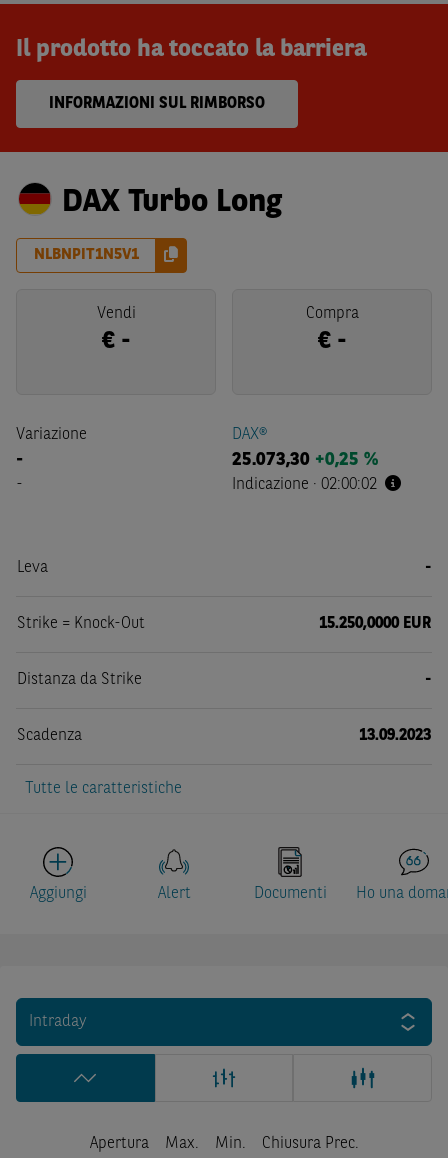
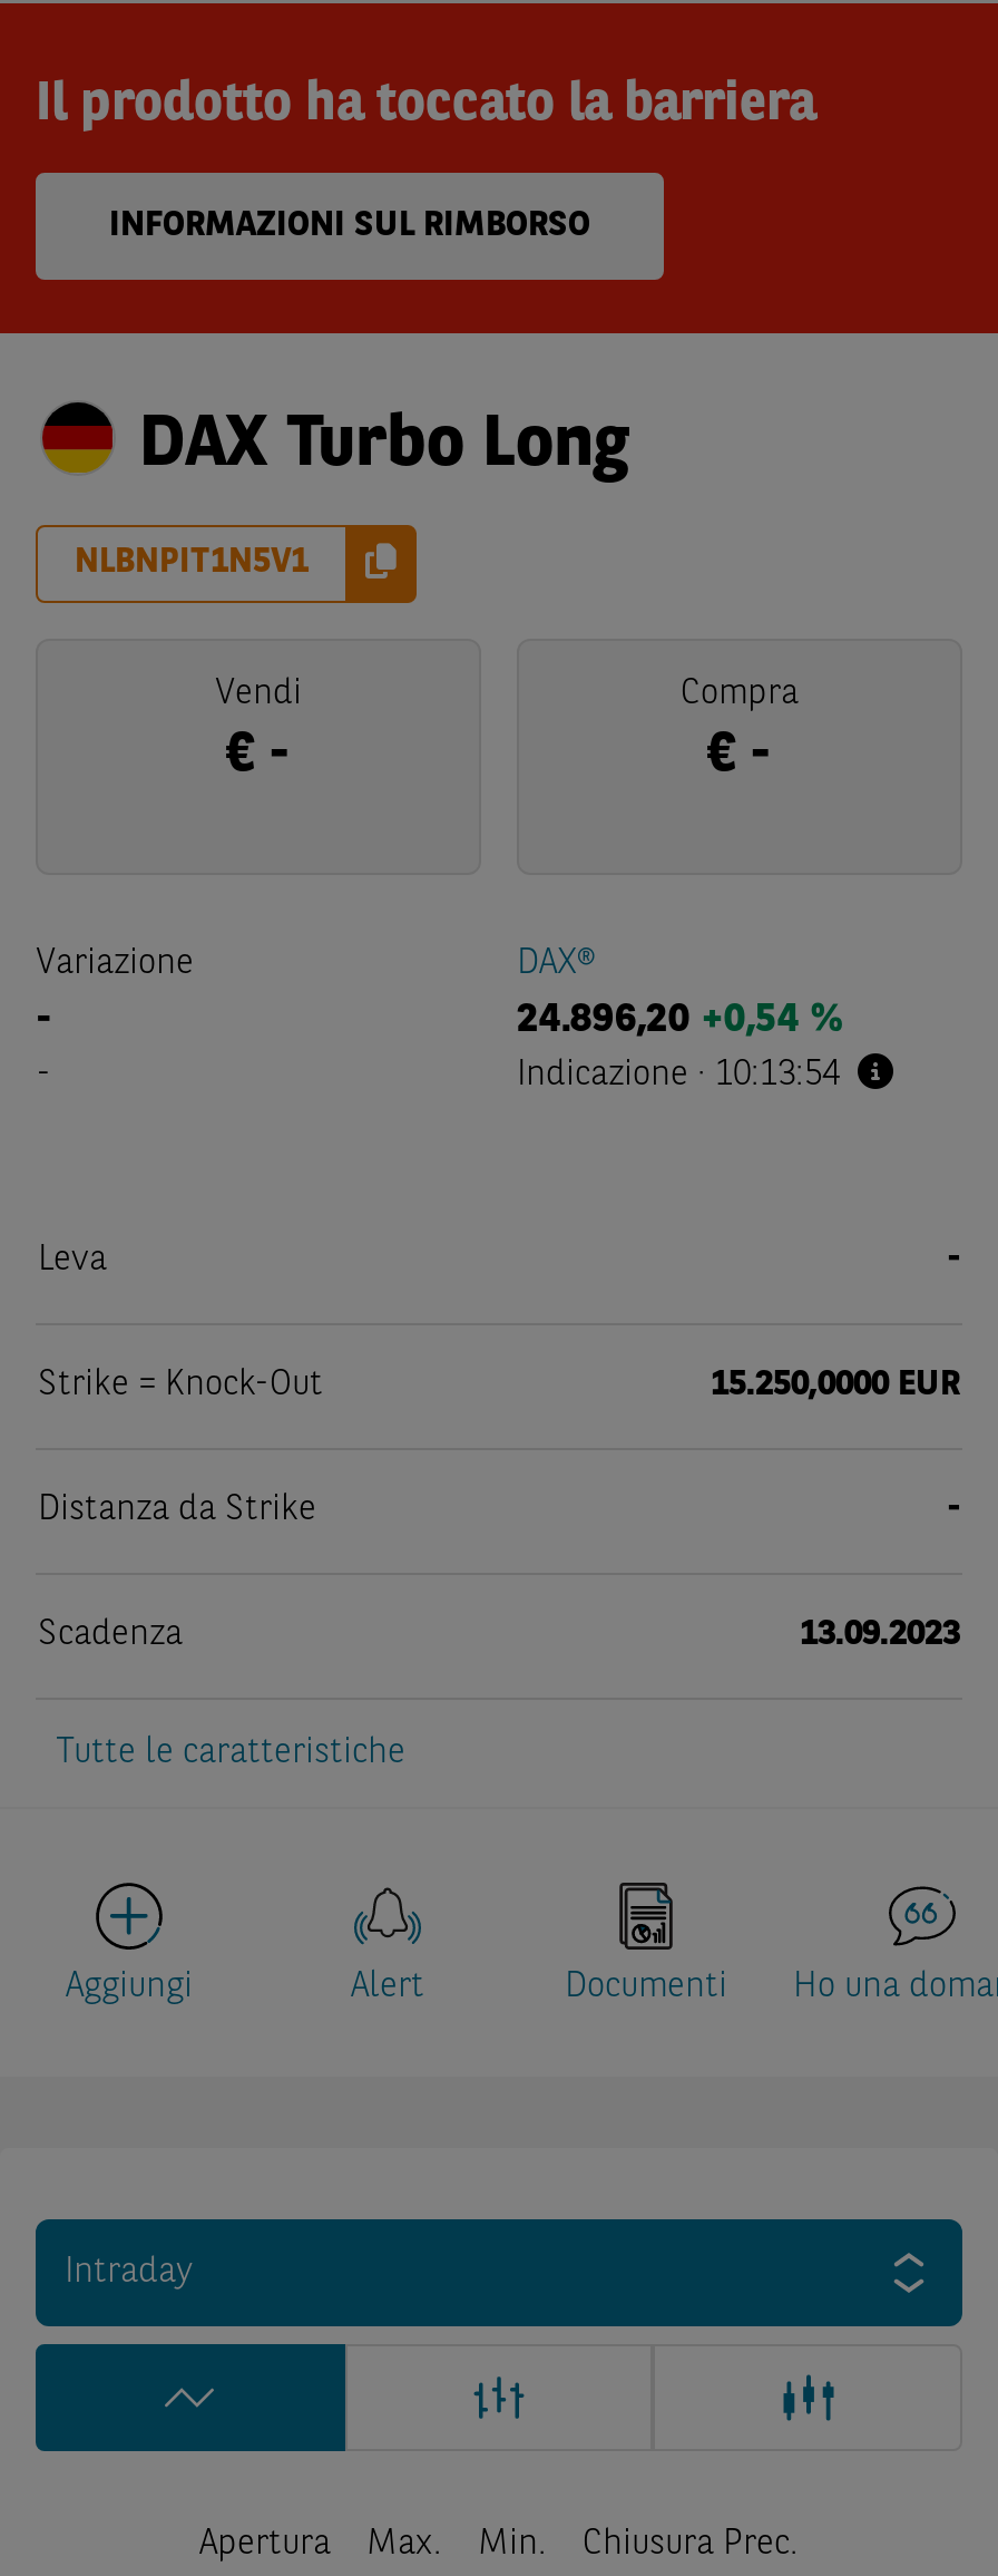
- 25.073,30 +0,25 %
+ 24.896,20 +0,54 %

- Indicazione · 02:00:02
+ Indicazione · 10:13:54
